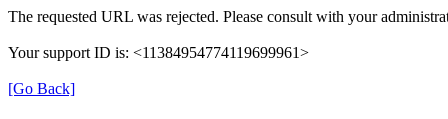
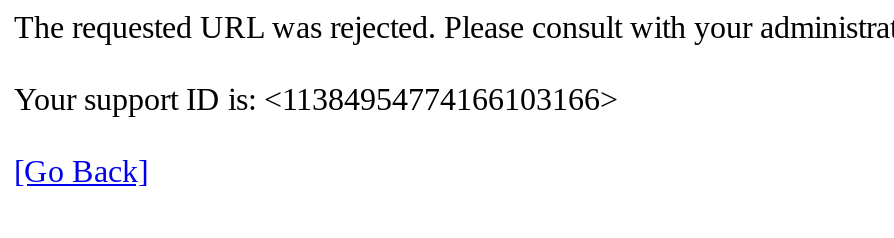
- Your support ID is: <11384954774119699961>
+ Your support ID is: <11384954774166103166>
